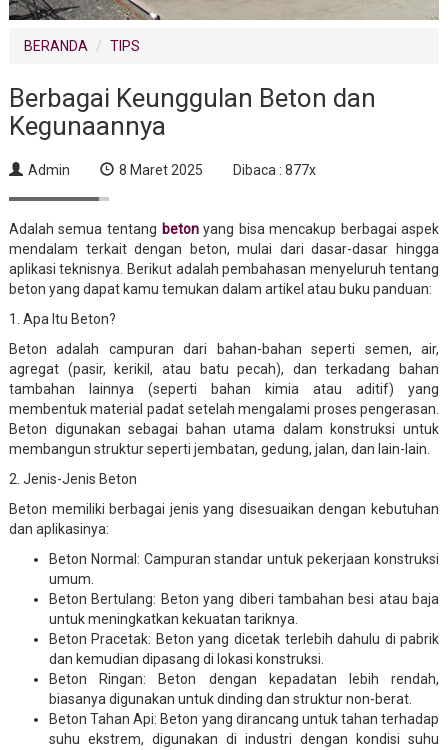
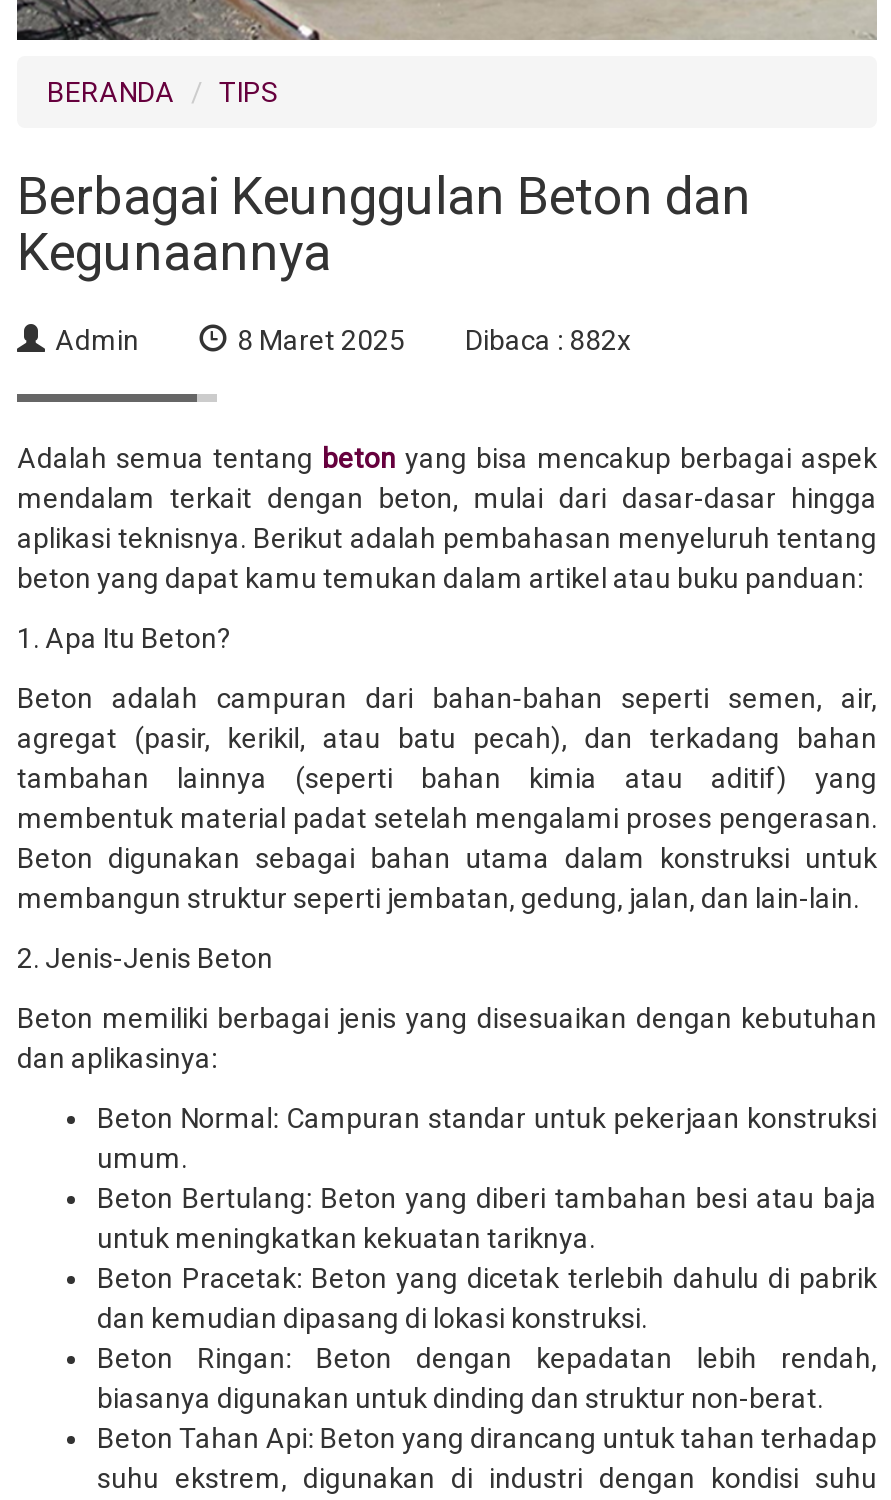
- 8 Maret 2025 Dibaca : 877x
+ 8 Maret 2025 Dibaca : 882x
